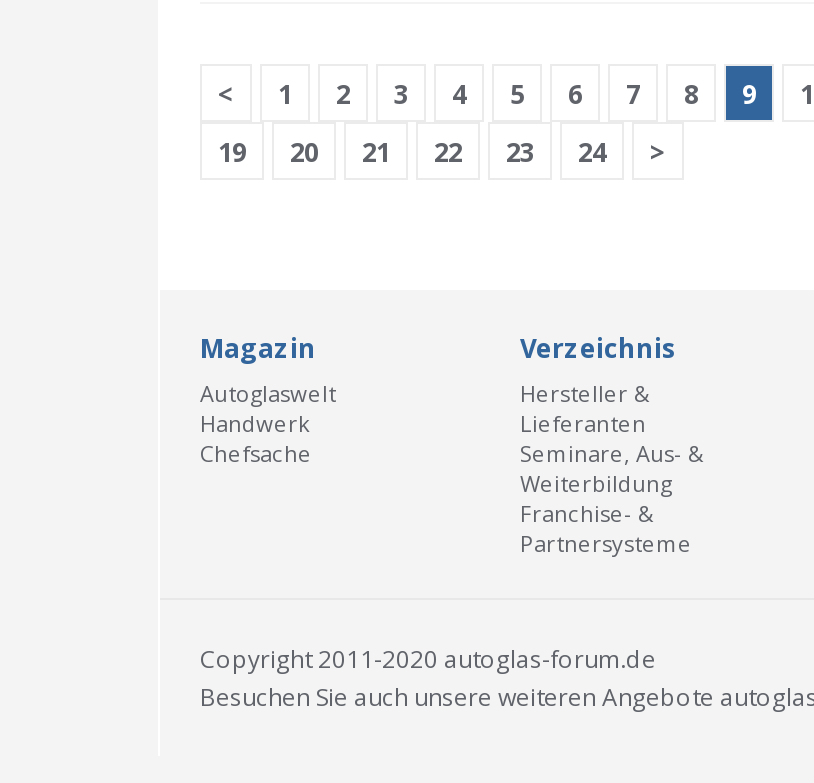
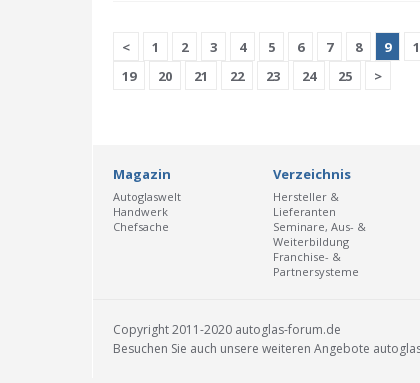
+ 25
